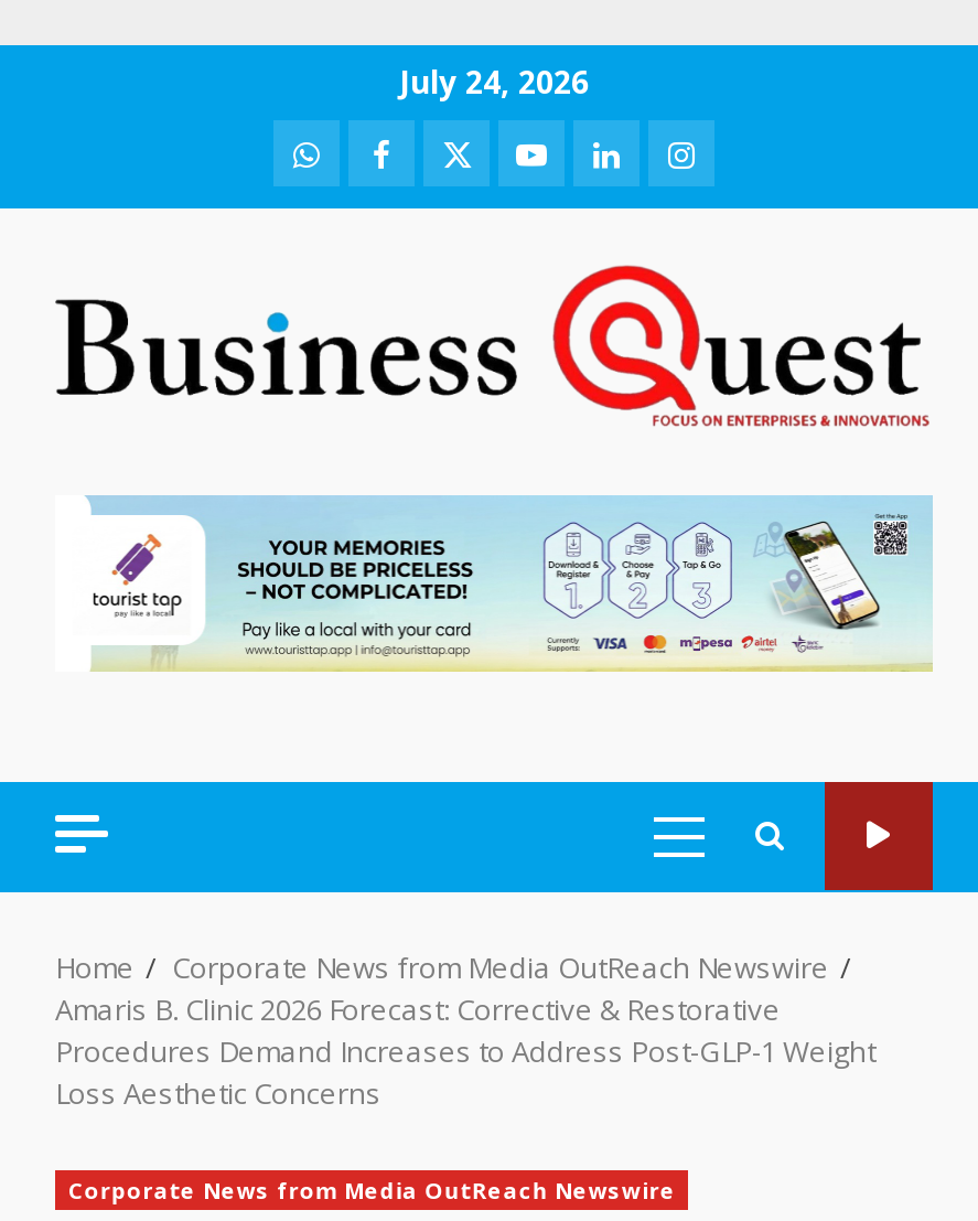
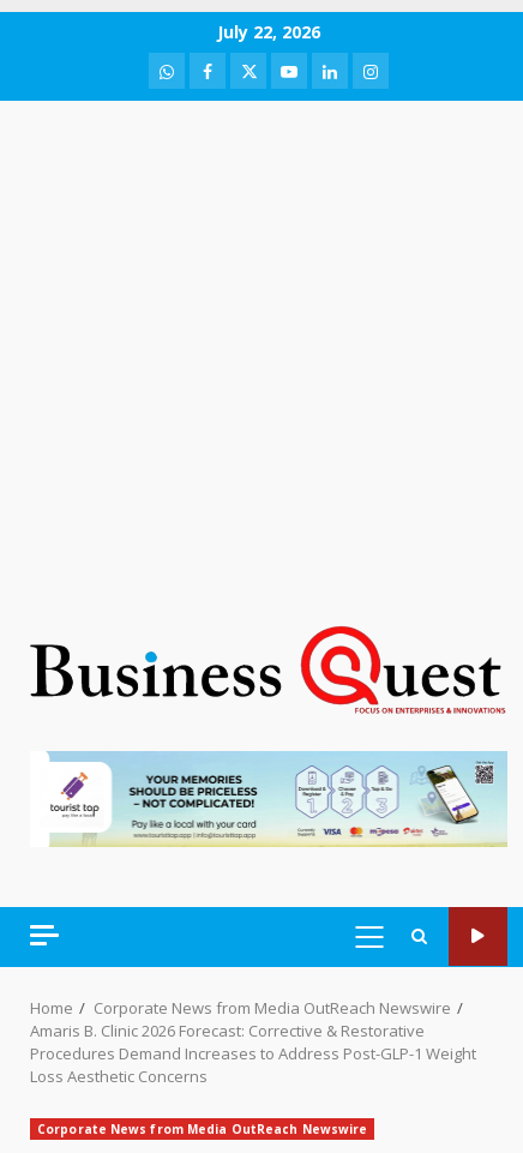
- July 24, 2026
+ July 22, 2026
